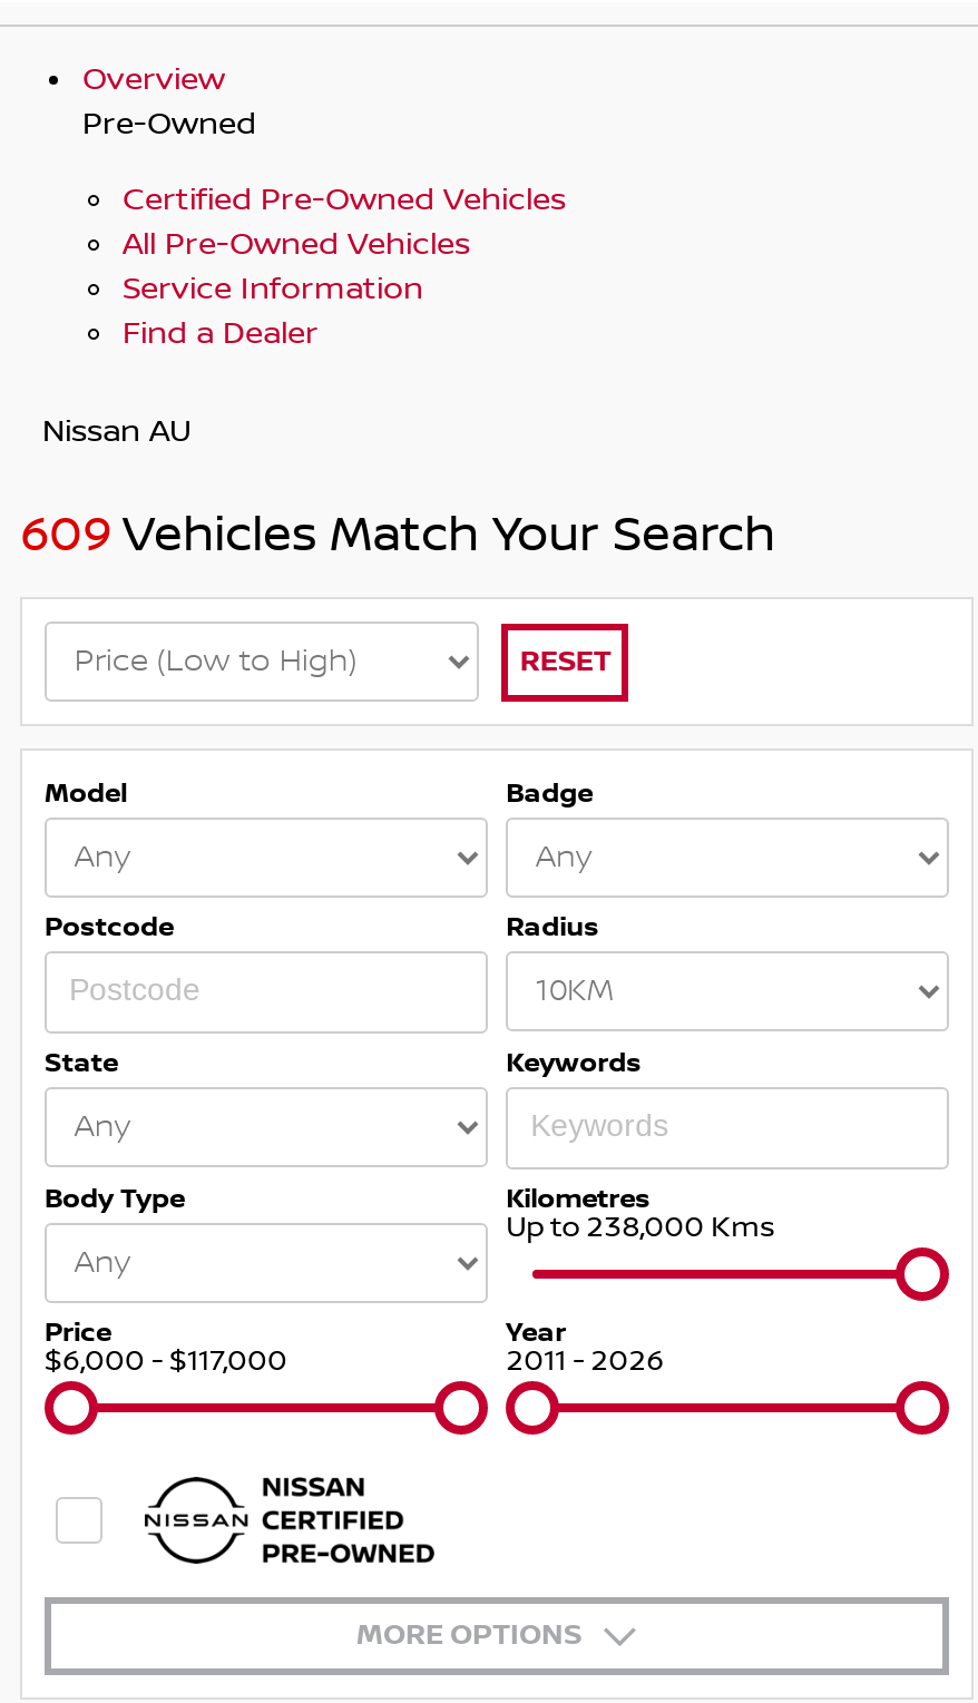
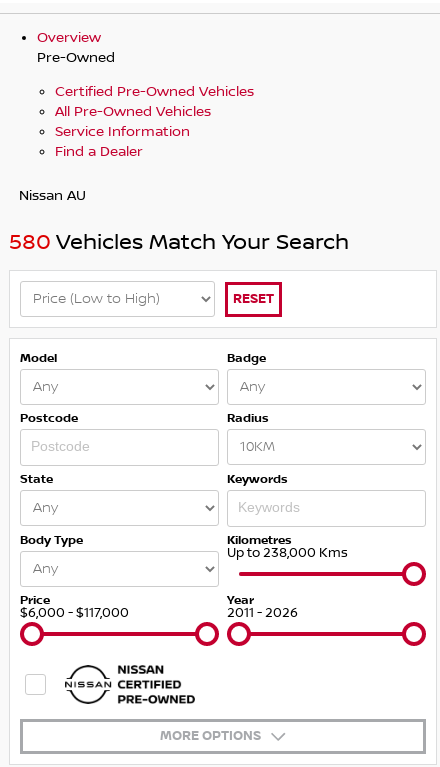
- 609 Vehicles Match Your Search
+ 580 Vehicles Match Your Search
